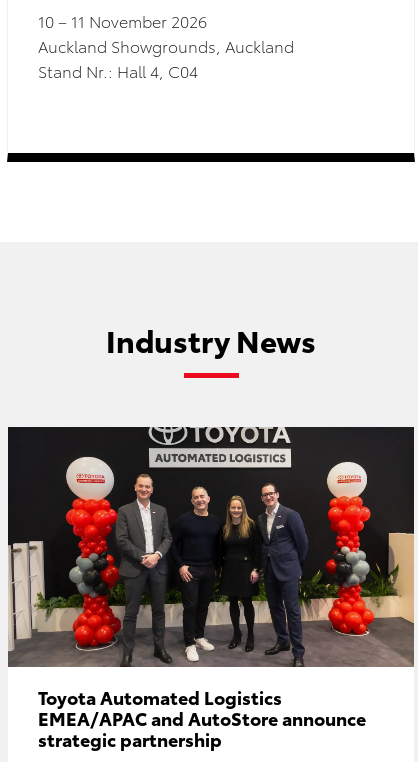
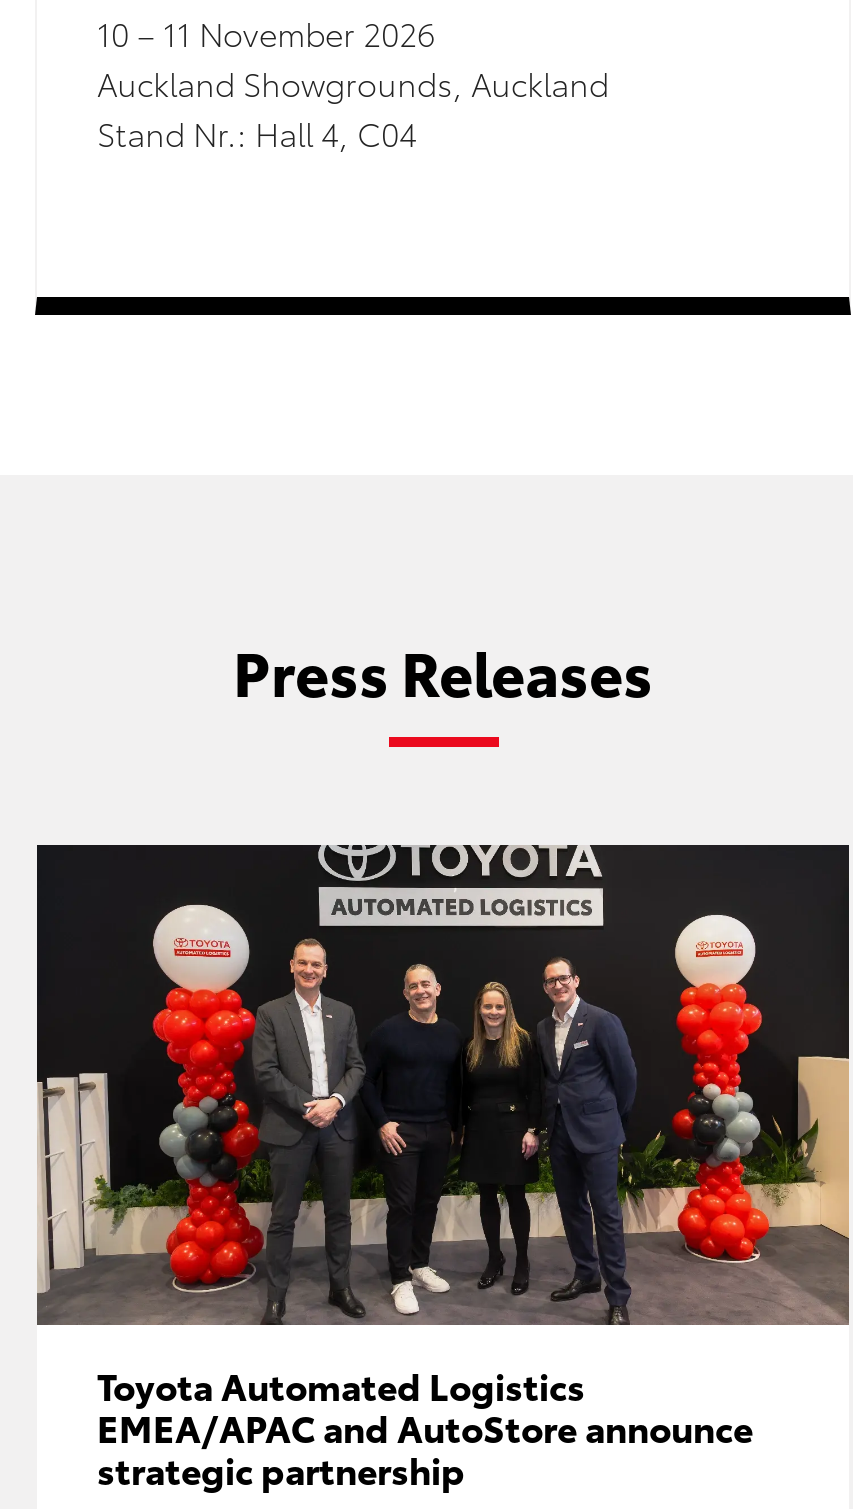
- Industry News
+ Press Releases
